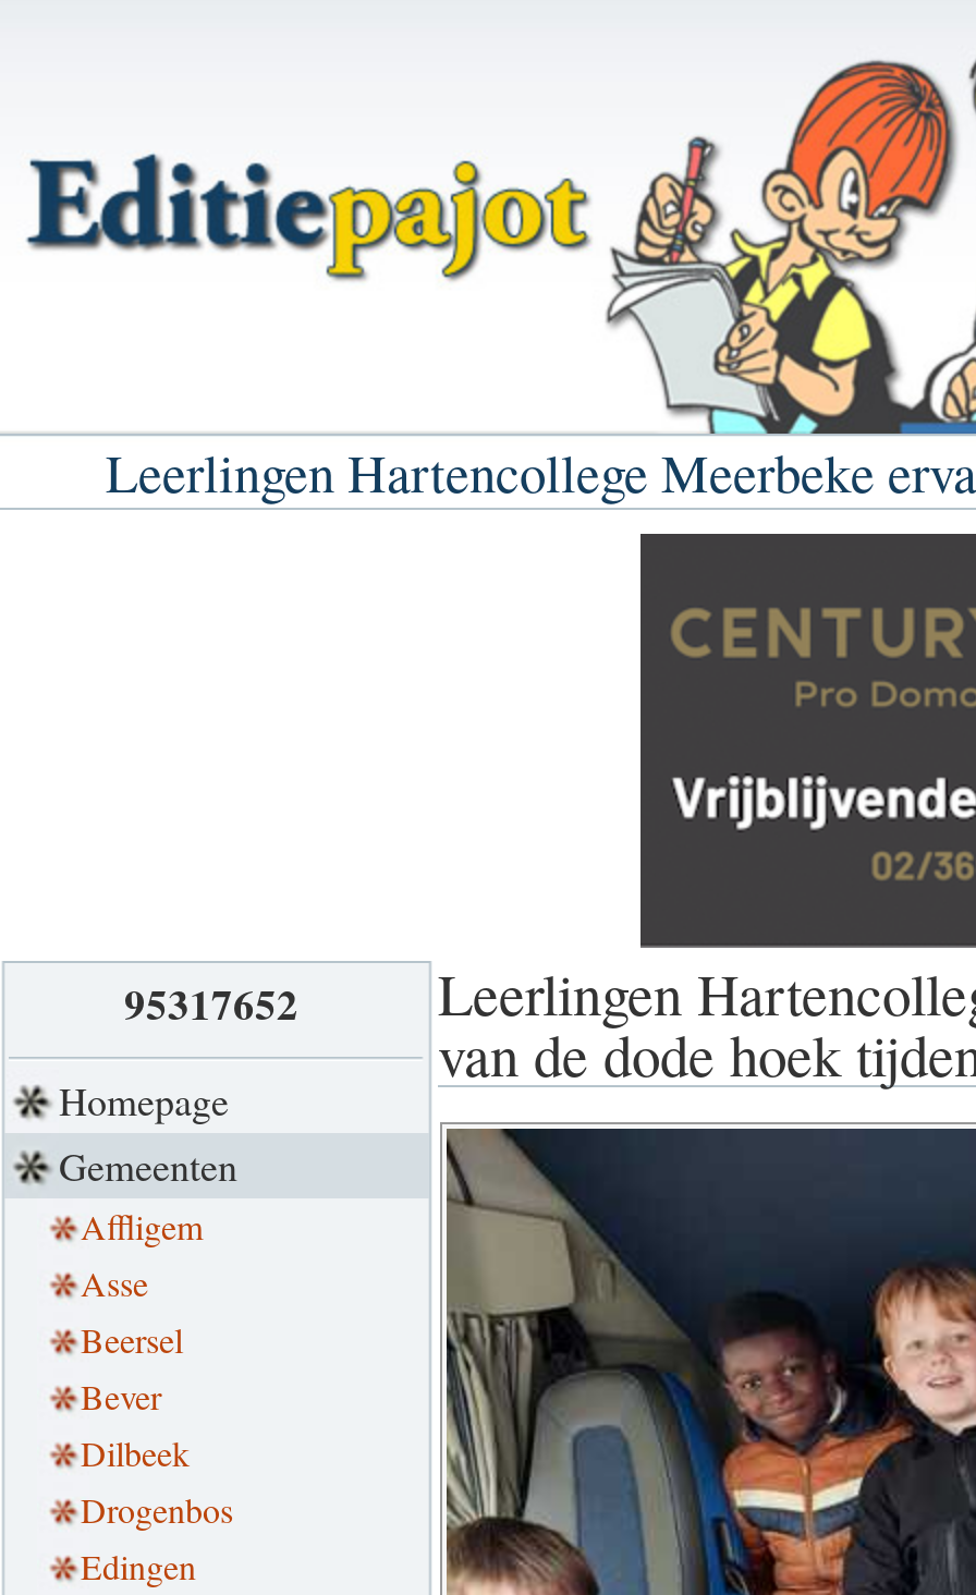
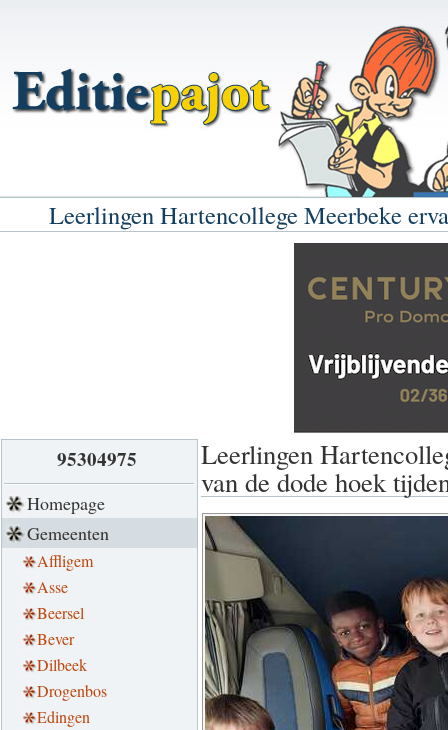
- 95317652
+ 95304975
